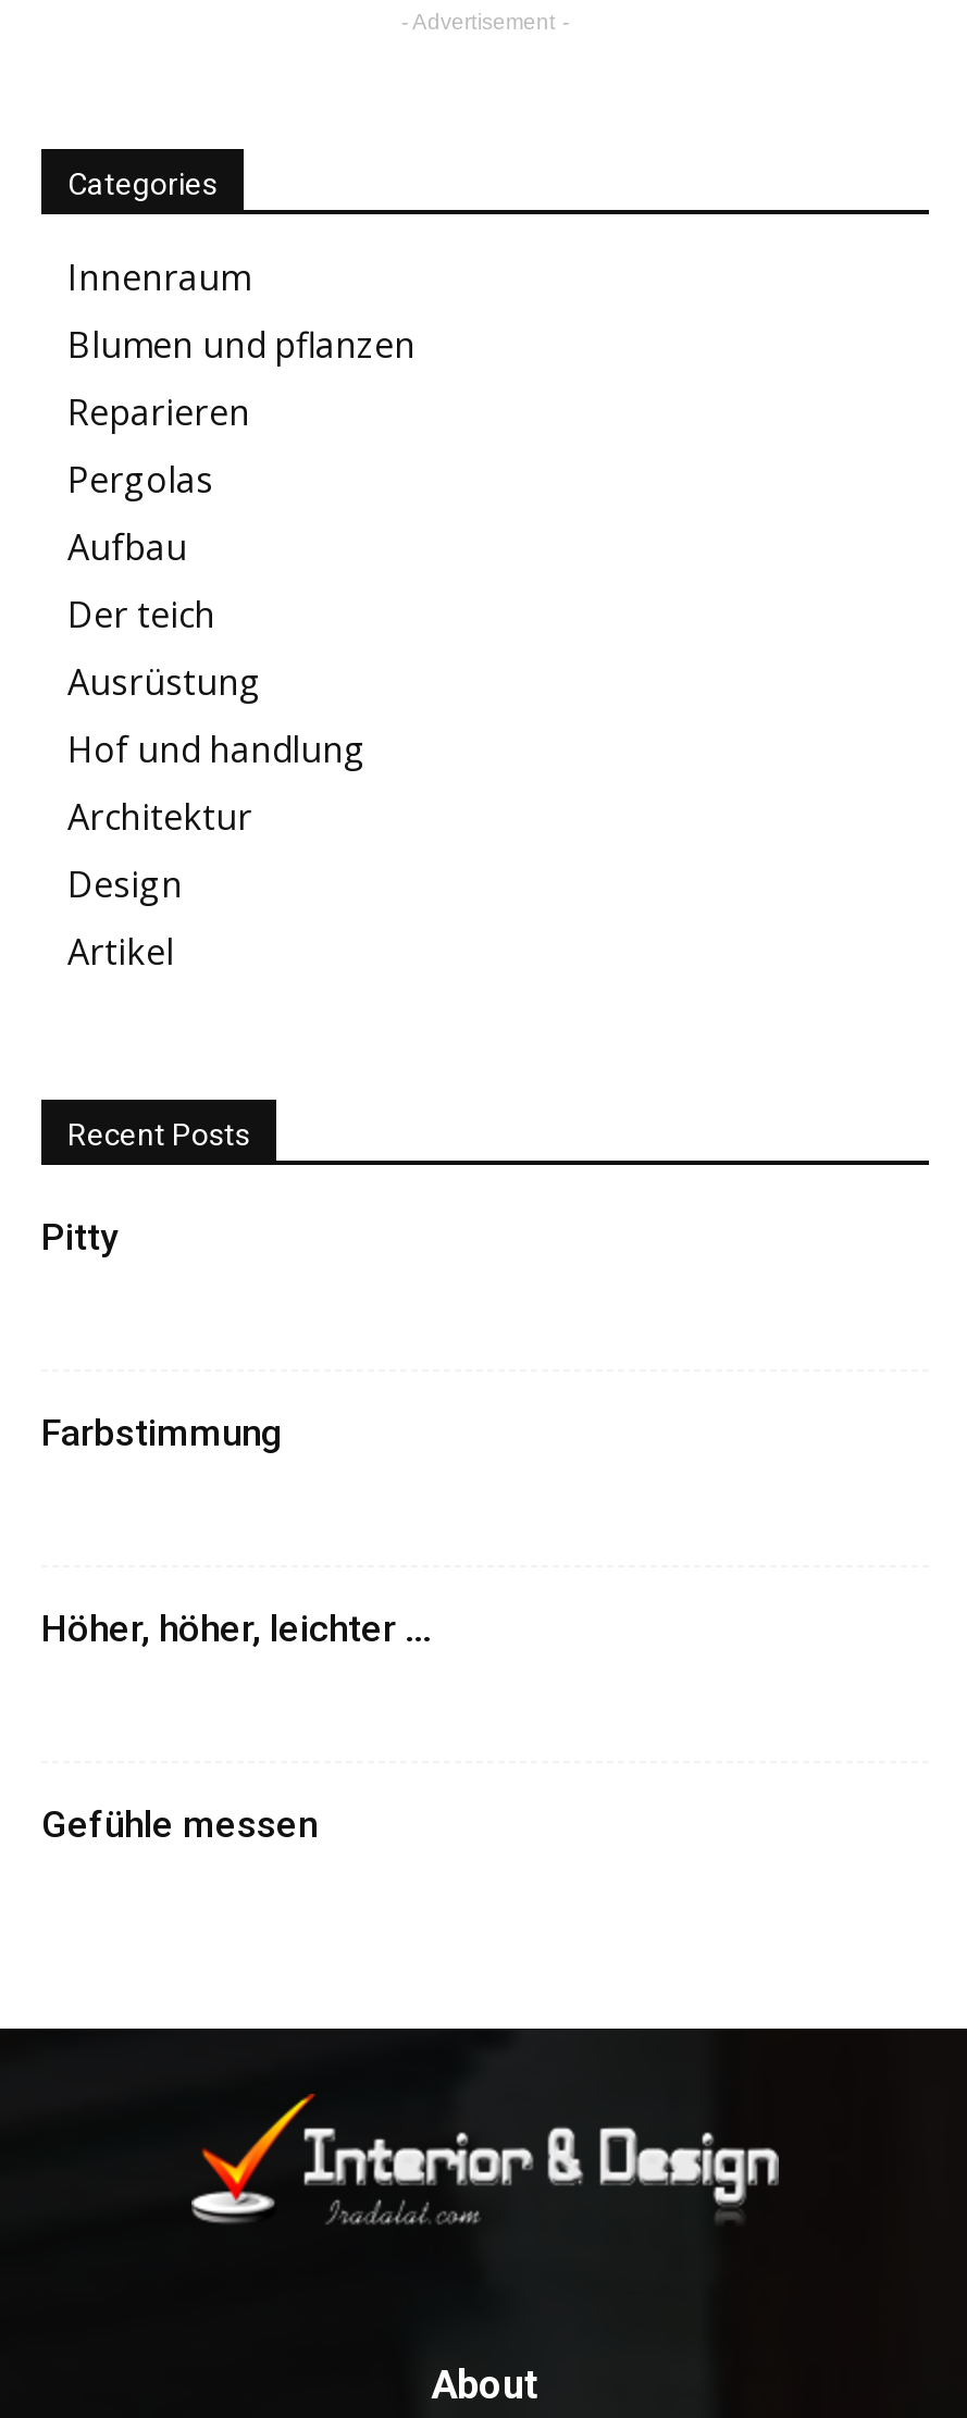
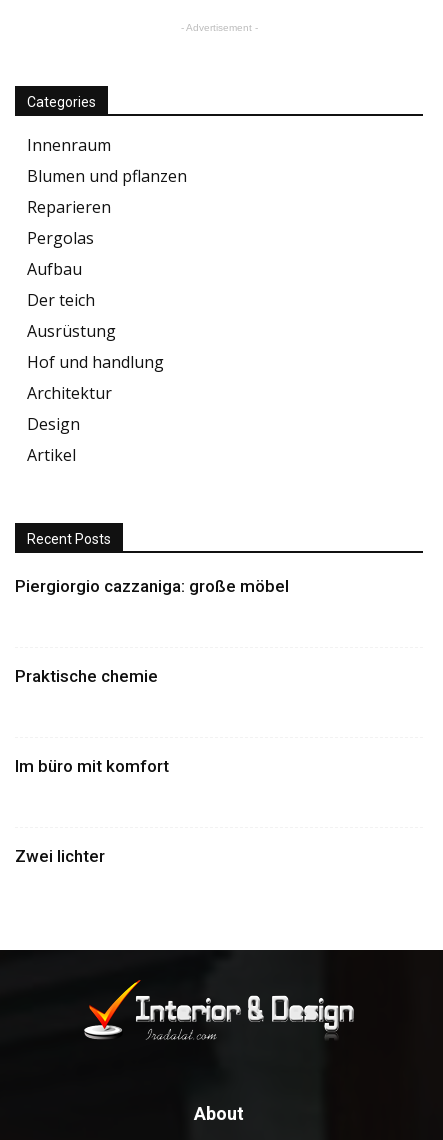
- Pitty
+ Piergiorgio cazzaniga: große möbel

- Farbstimmung
+ Praktische chemie

- Höher, höher, leichter ...
+ Im büro mit komfort

- Gefühle messen
+ Zwei lichter
